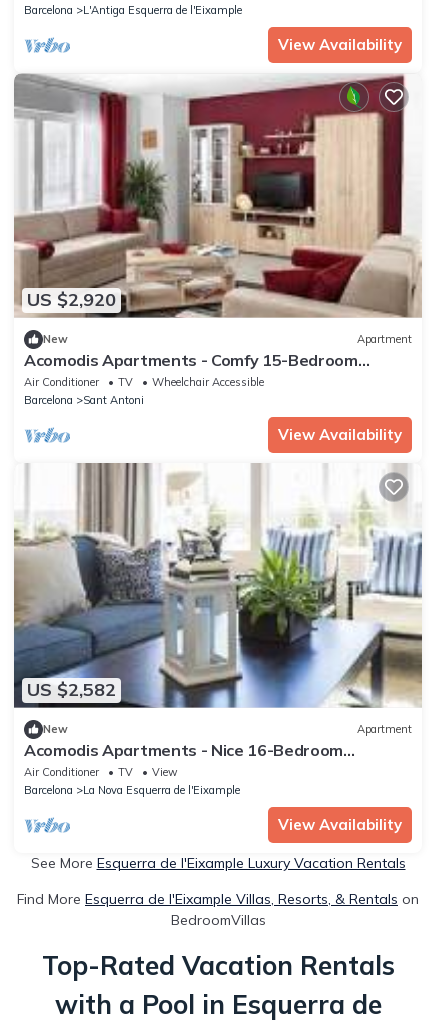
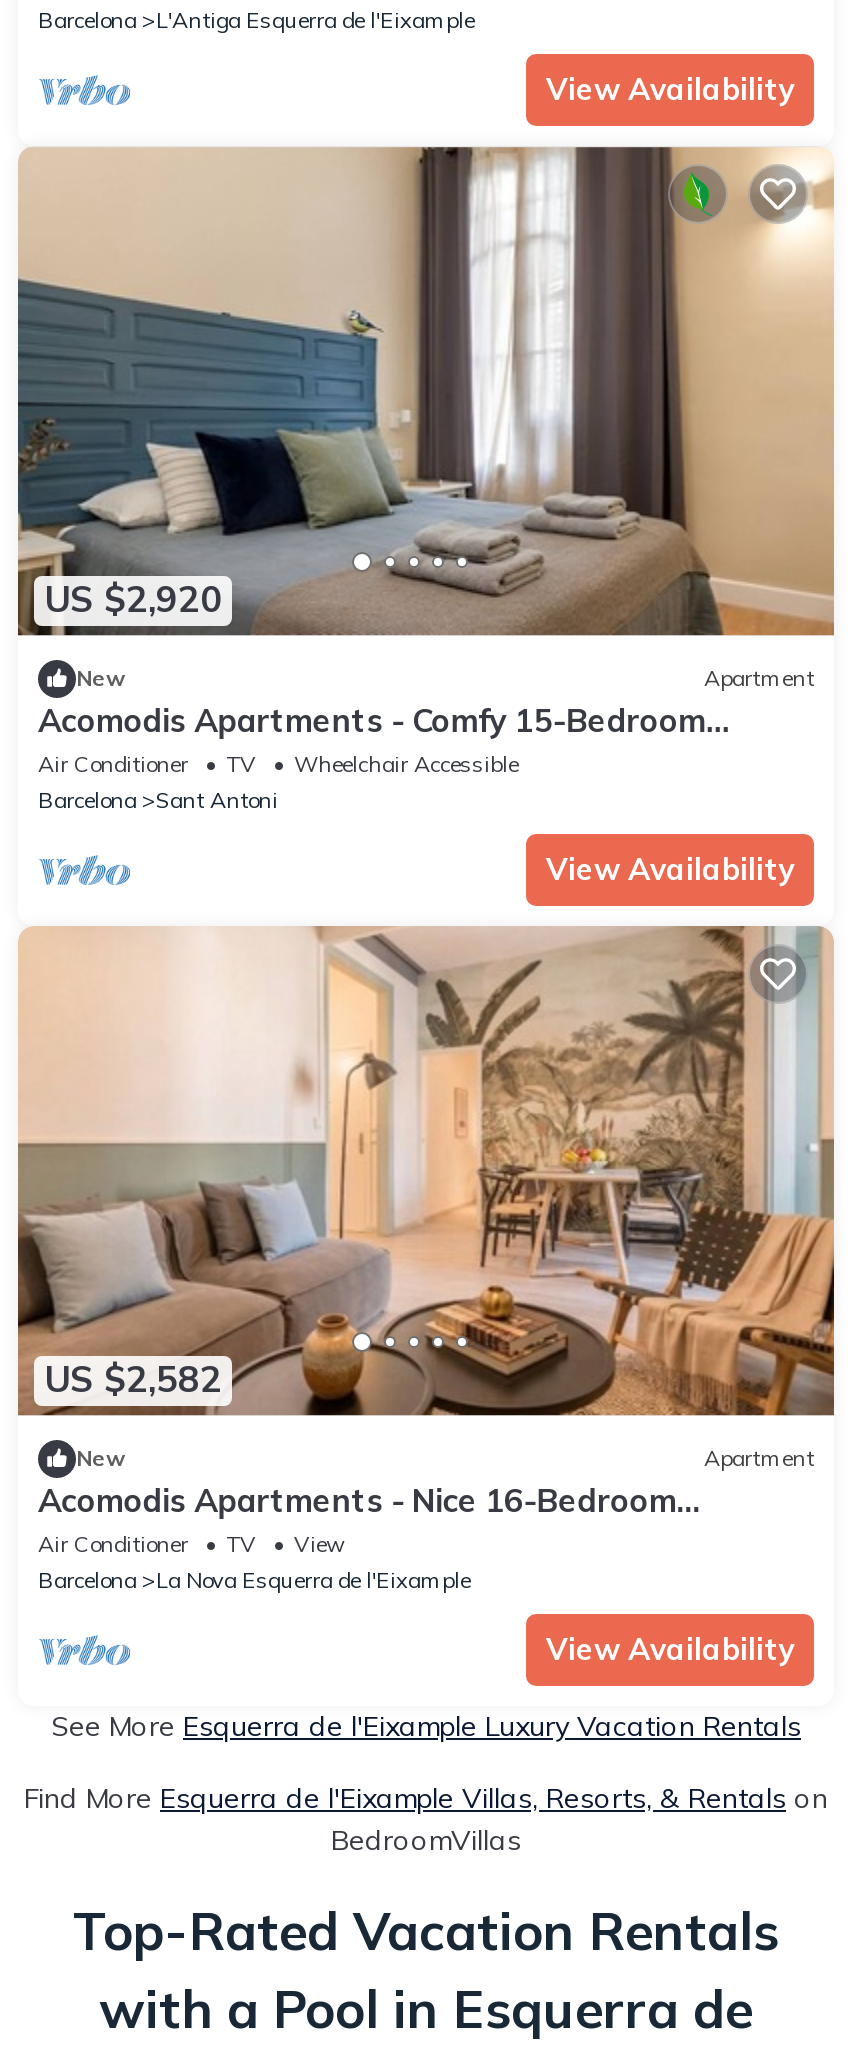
- [image]
+ [image]

- [image]
+ [image]
